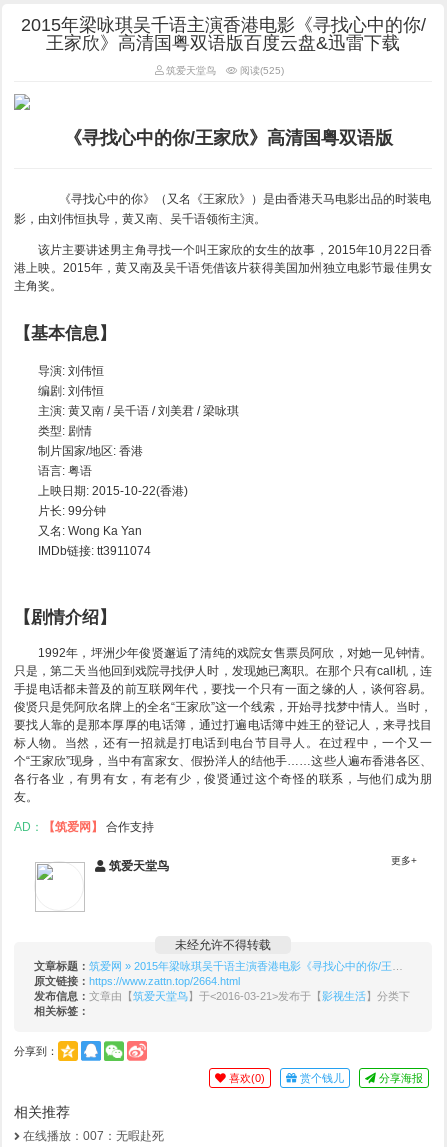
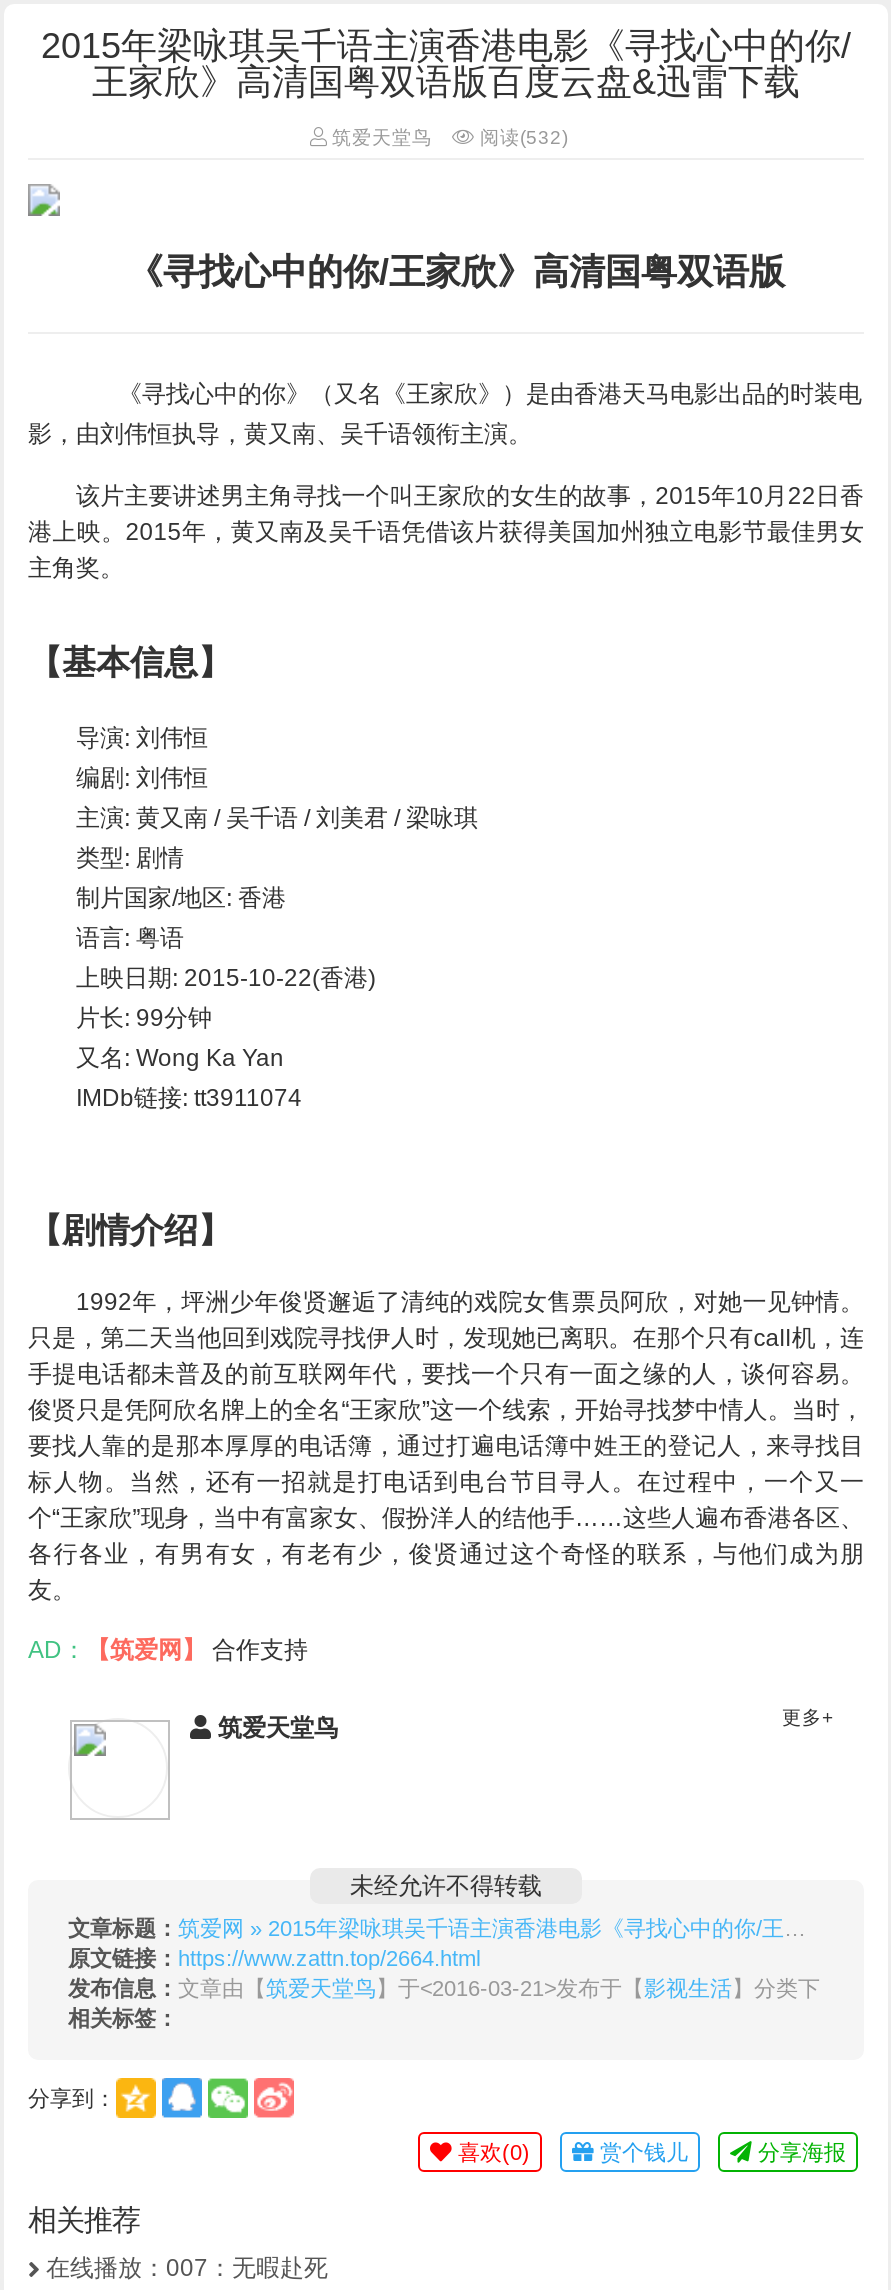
- 筑爱天堂鸟 阅读(525)
+ 筑爱天堂鸟 阅读(532)
